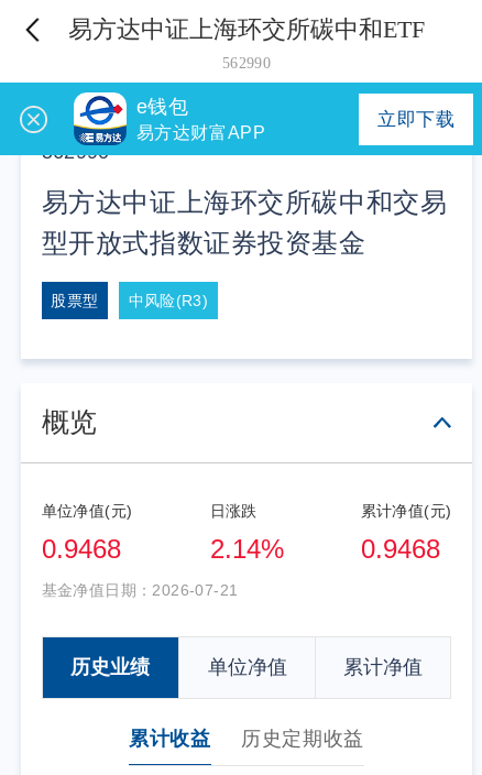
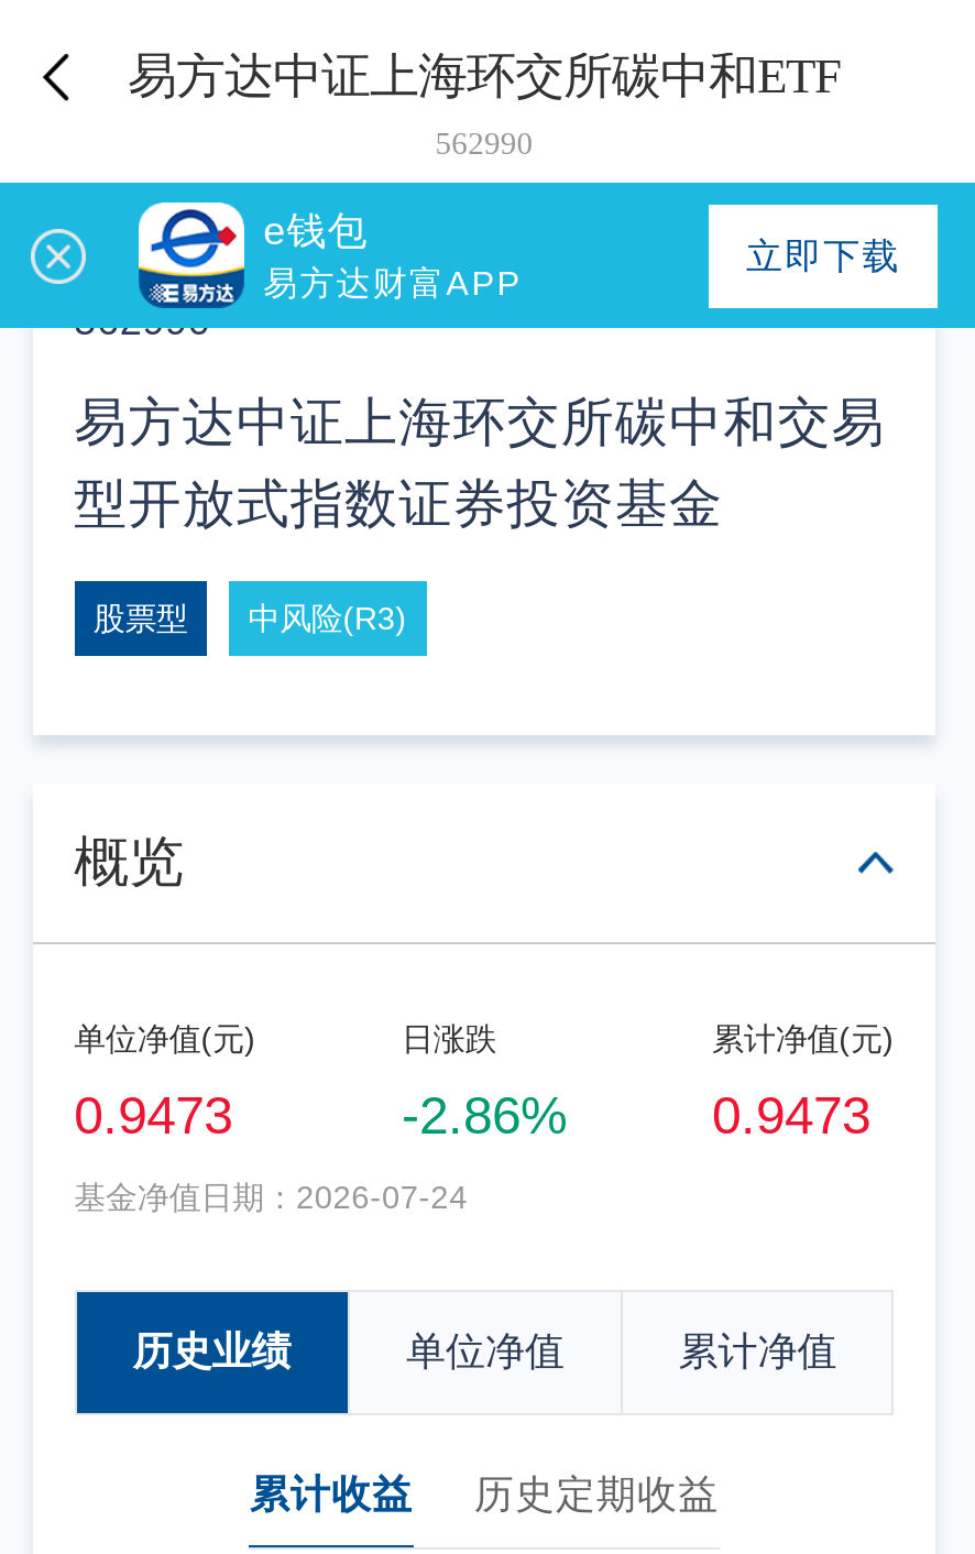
- 0.9468
+ 0.9473

- 2.14%
+ -2.86%

- 0.9468
+ 0.9473

- 基金净值日期：2026-07-21
+ 基金净值日期：2026-07-24
